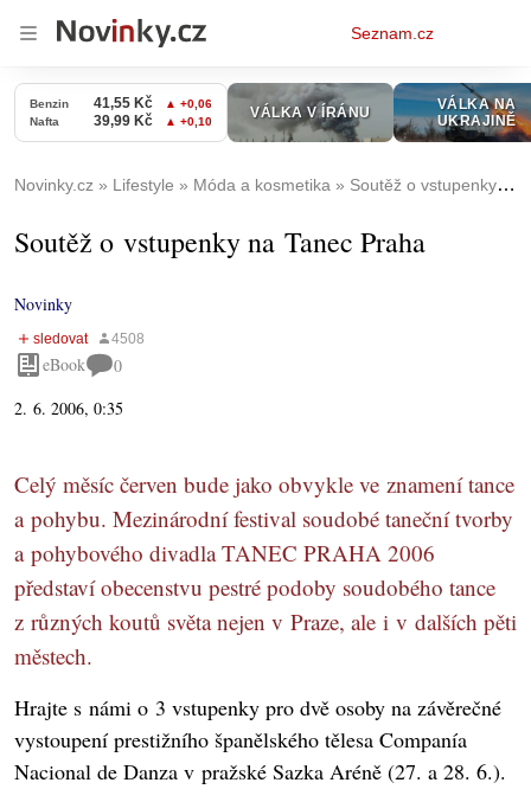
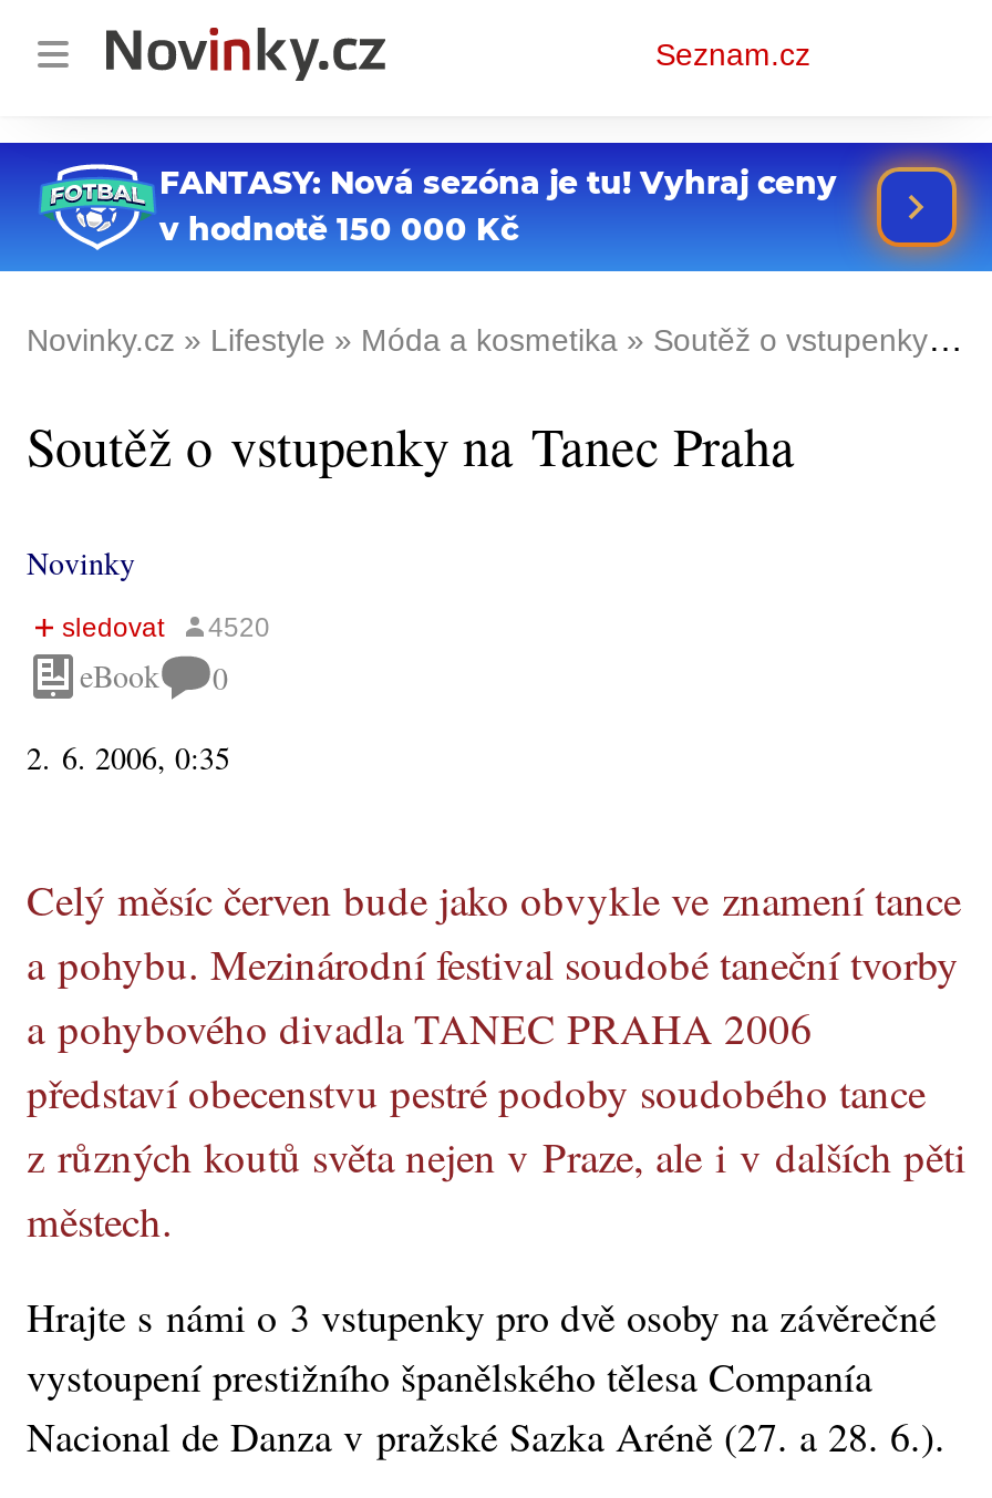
- [image]
+ [image]
